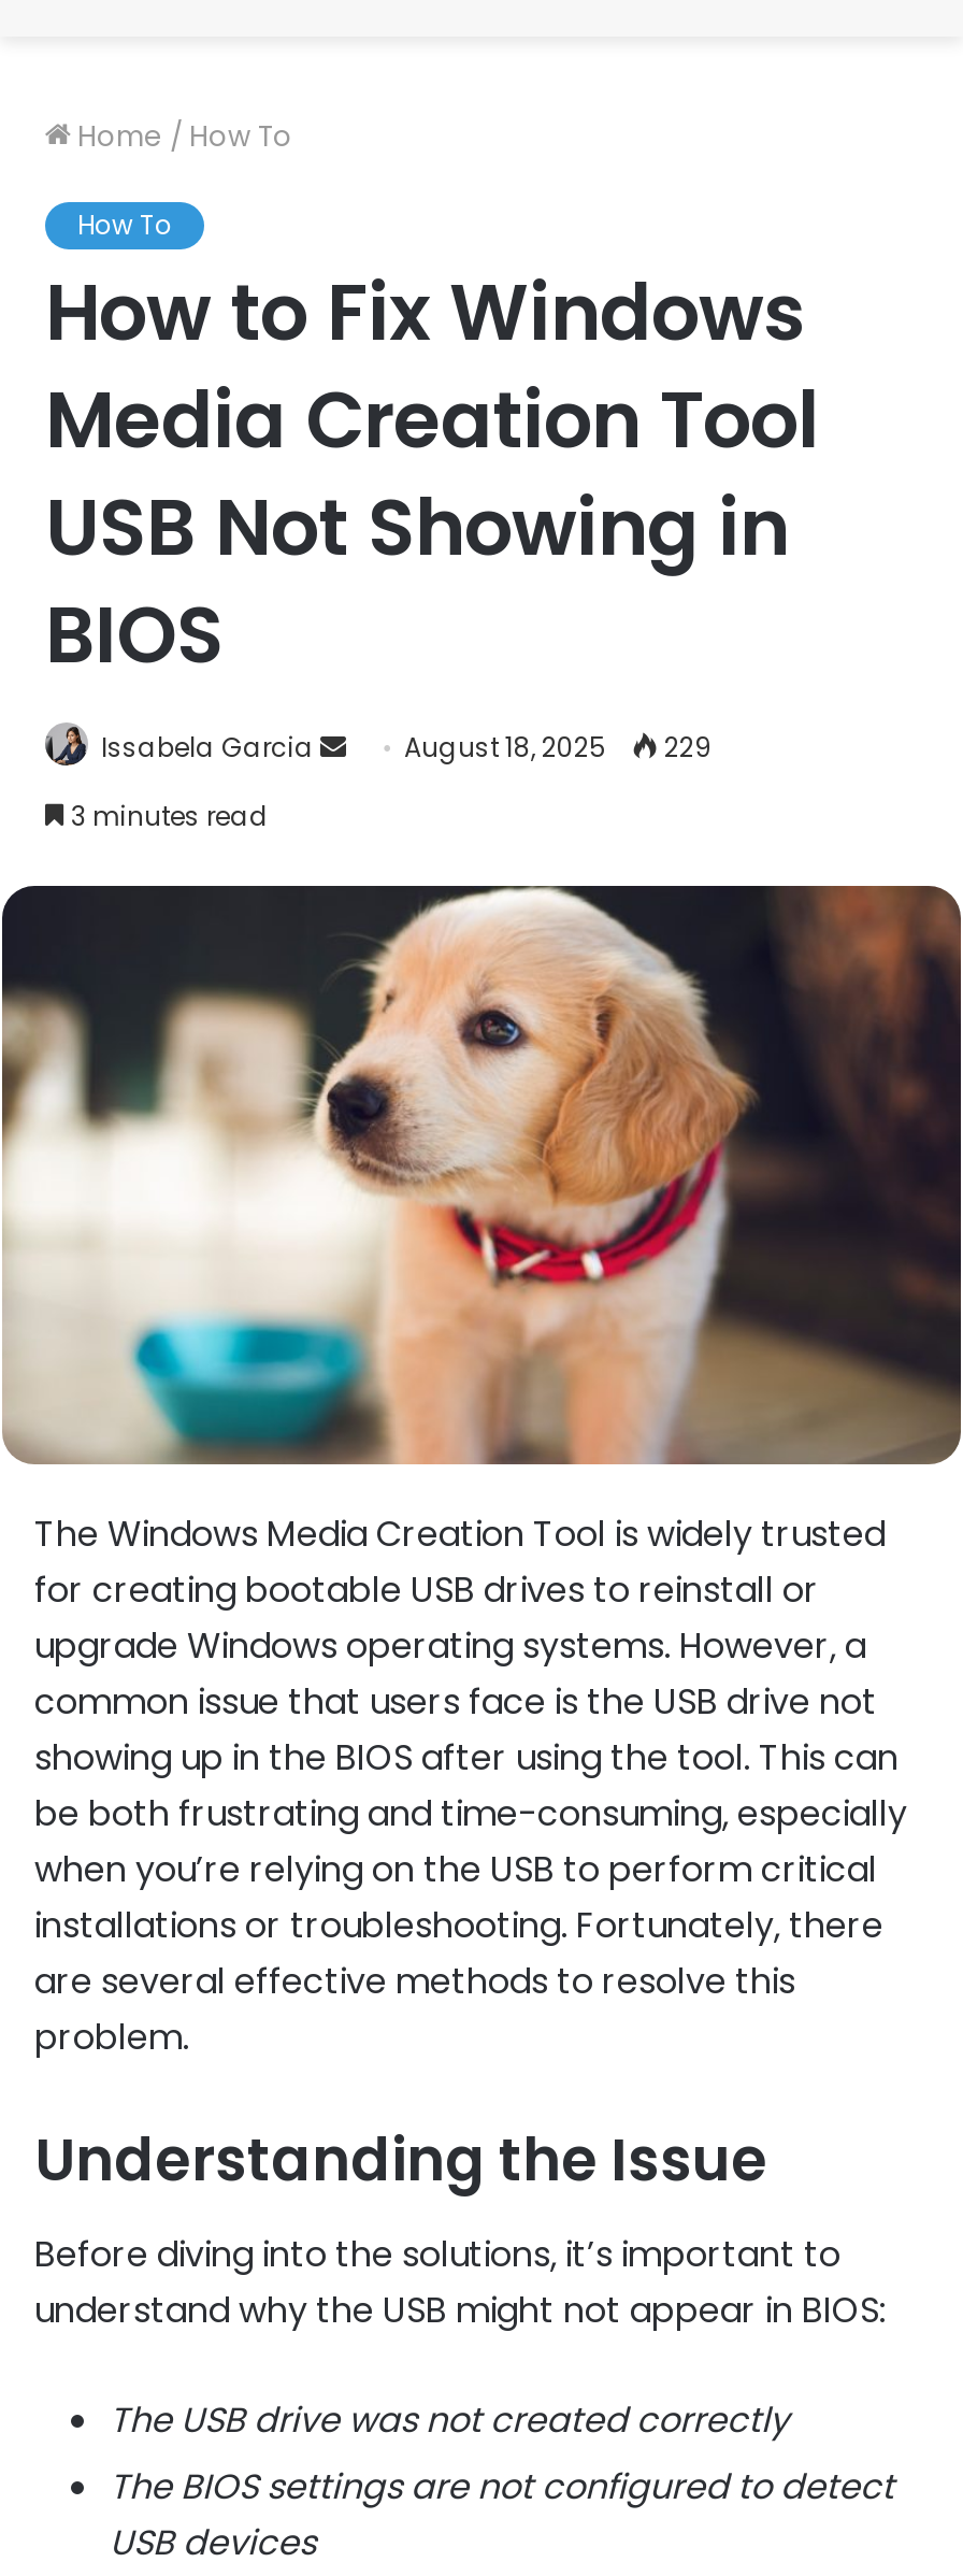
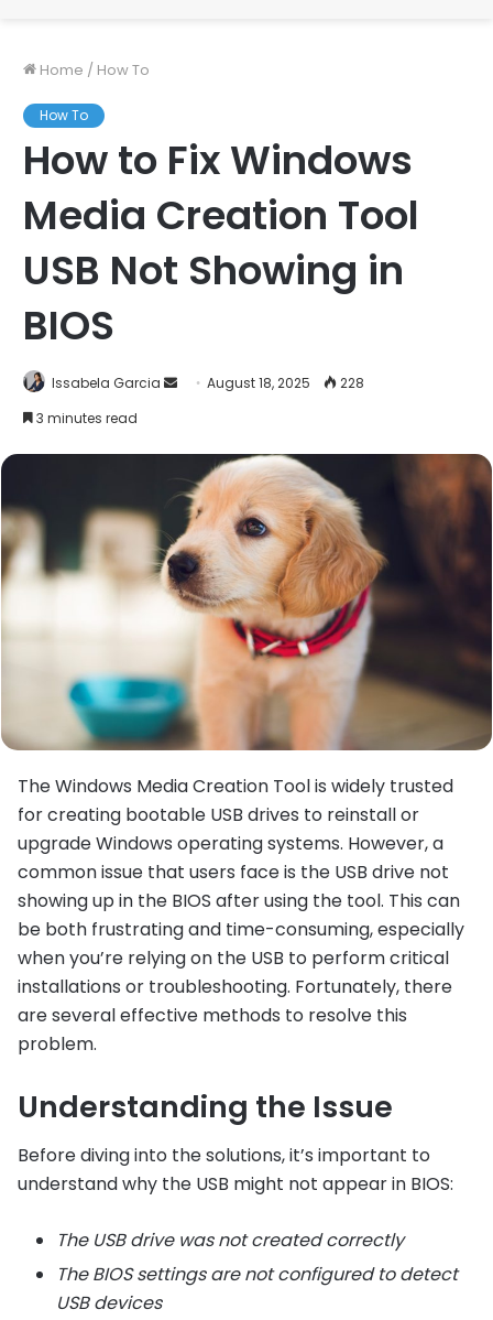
- 229
+ 228
